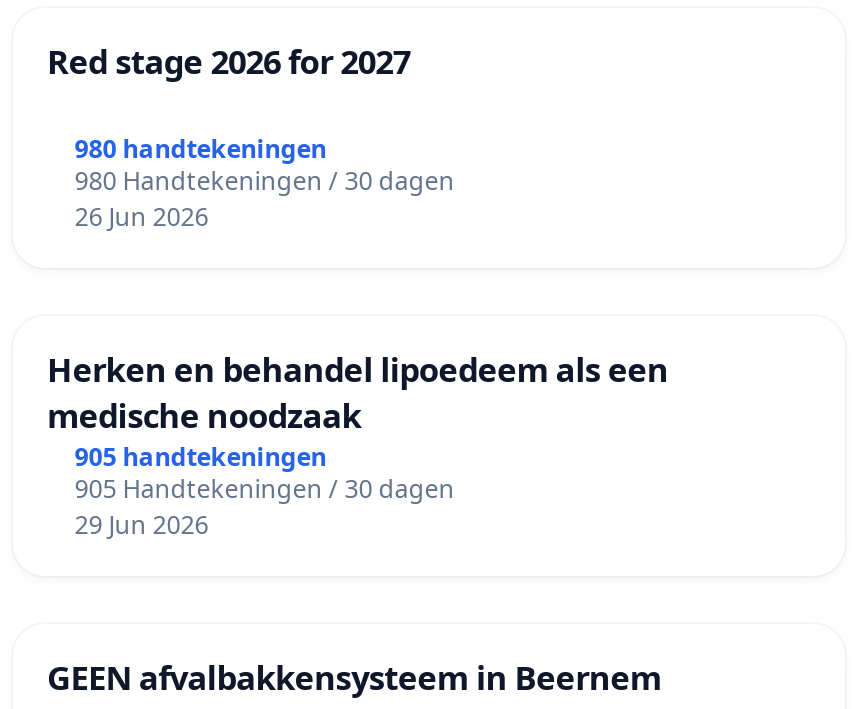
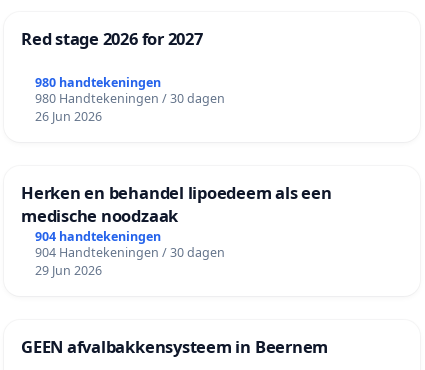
- 905 handtekeningen
+ 904 handtekeningen

- 905 Handtekeningen / 30 dagen
+ 904 Handtekeningen / 30 dagen
